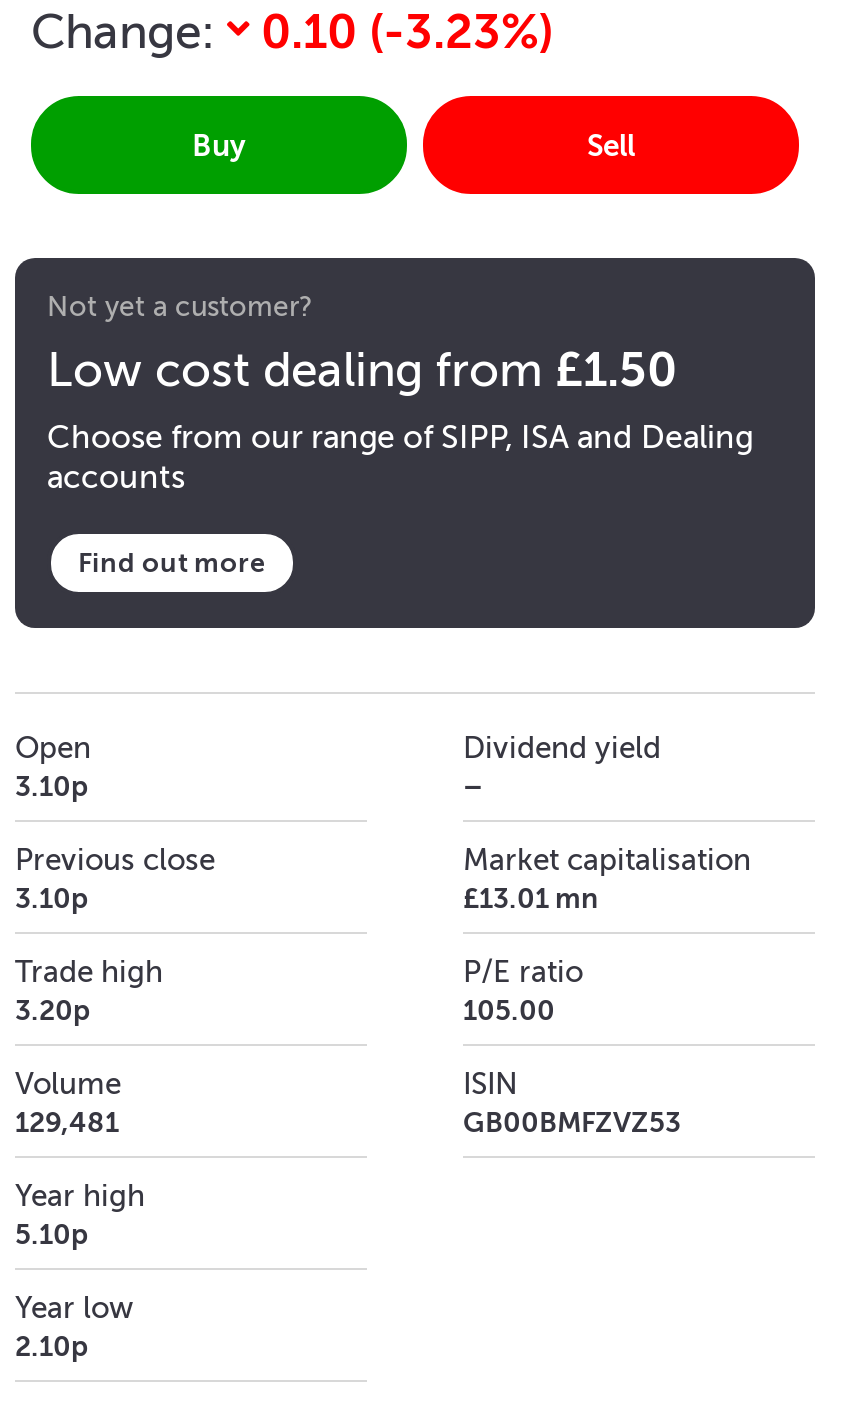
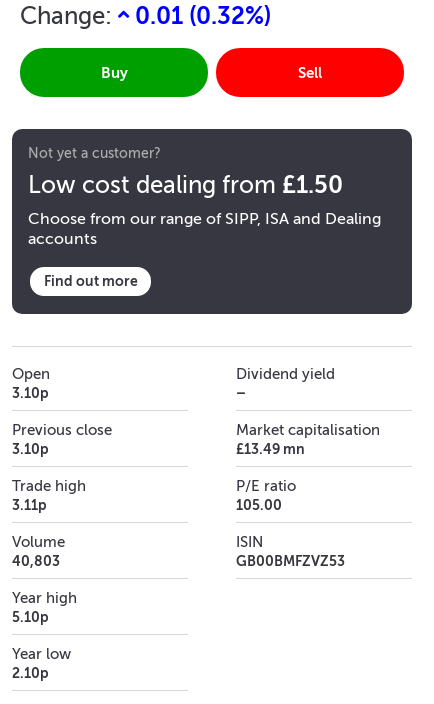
- Change: 0.10 (-3.23%)
+ Change: 0.01 (0.32%)

- £13.01 mn
+ £13.49 mn

- 3.20p
+ 3.11p

- 129,481
+ 40,803
